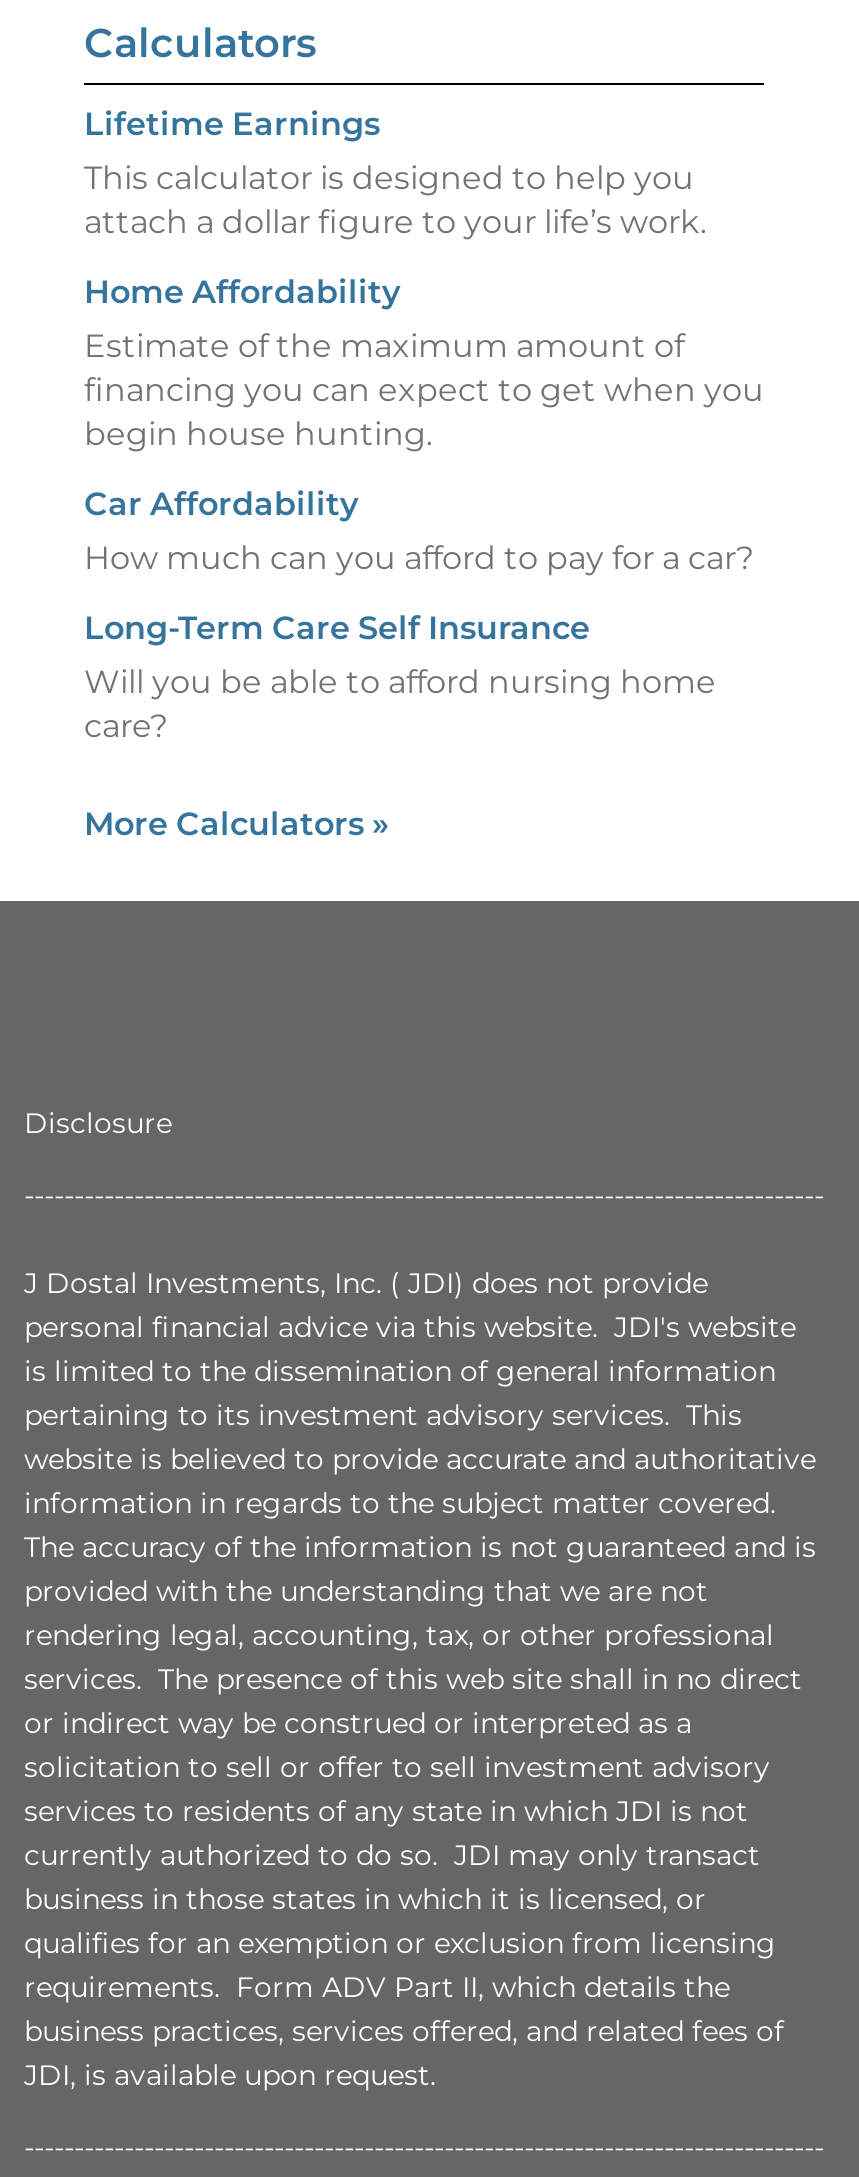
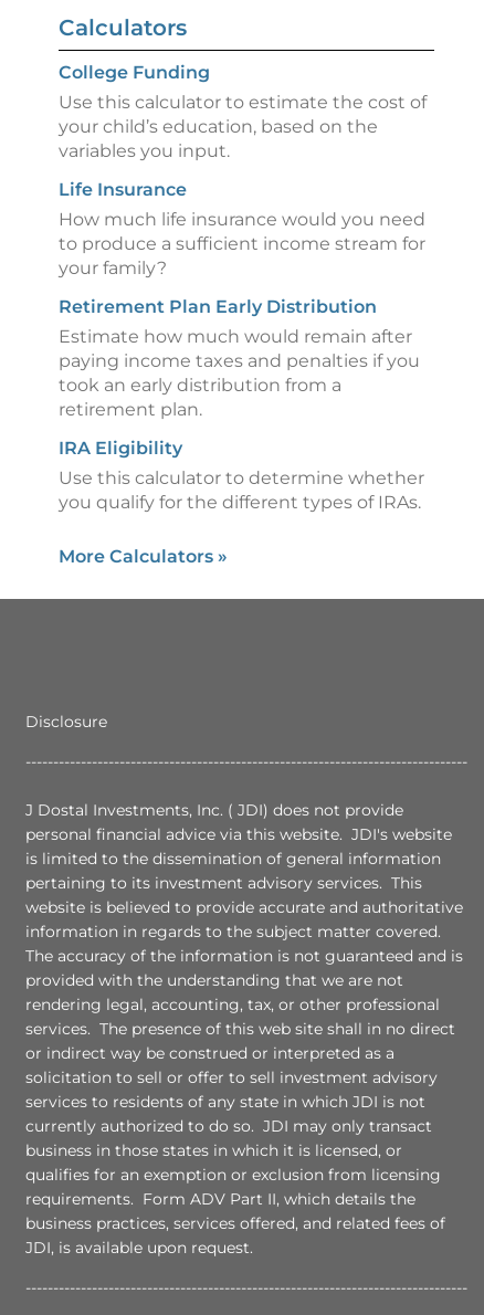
- Lifetime Earnings
- This calculator is designed to help you
- attach a dollar figure to your life’s work.
+ College Funding
+ Use this calculator to estimate the cost of
+ your child’s education, based on the
+ variables you input.

- Home Affordability
- Estimate of the maximum amount of
- financing you can expect to get when you
- begin house hunting.
+ Life Insurance
+ How much life insurance would you need
+ to produce a sufficient income stream for
+ your family?

- Car Affordability
- How much can you afford to pay for a car?
+ Retirement Plan Early Distribution
+ Estimate how much would remain after
+ paying income taxes and penalties if you
+ took an early distribution from a
+ retirement plan.

- Long-Term Care Self Insurance
- Will you be able to afford nursing home
- care?
+ IRA Eligibility
+ Use this calculator to determine whether
+ you qualify for the different types of IRAs.
